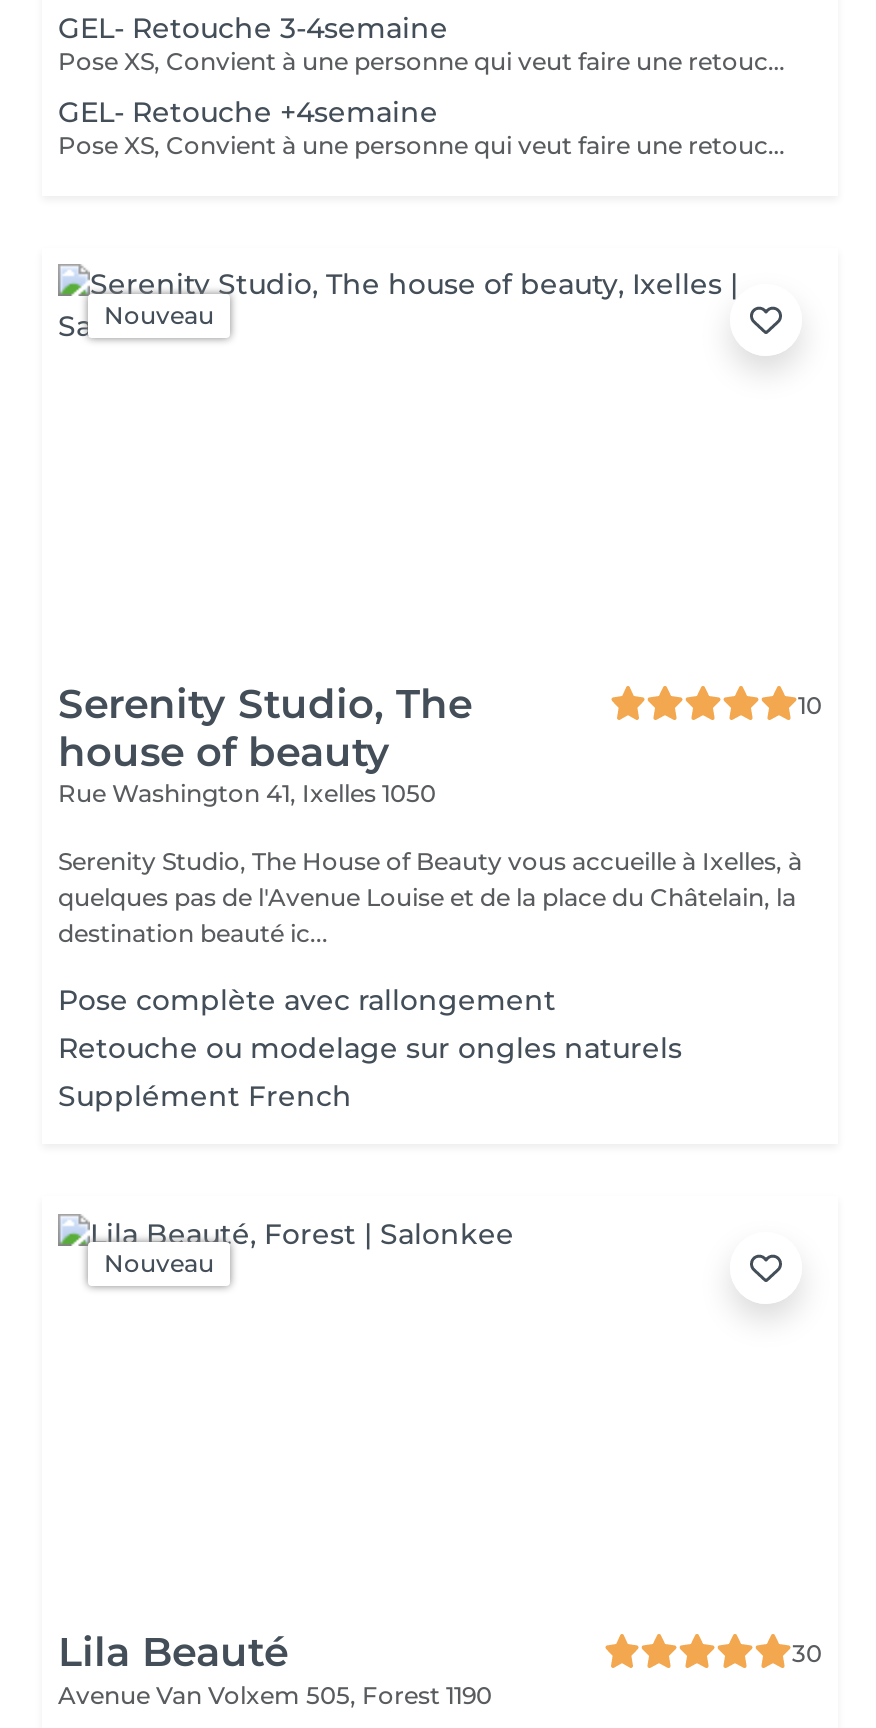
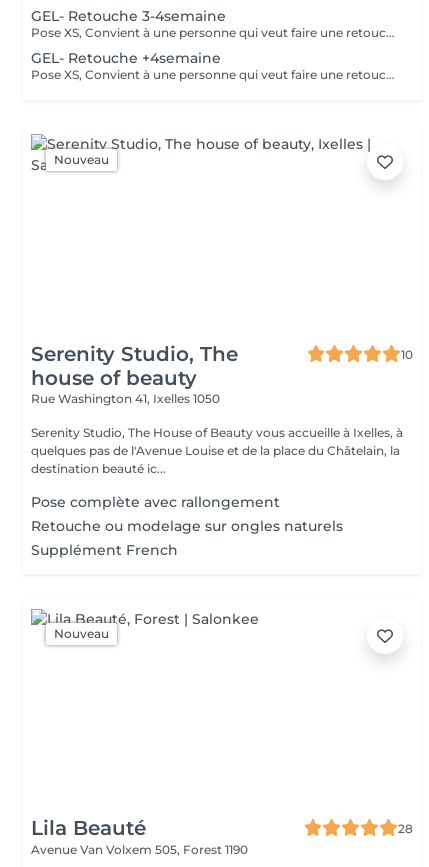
- 30
+ 28
